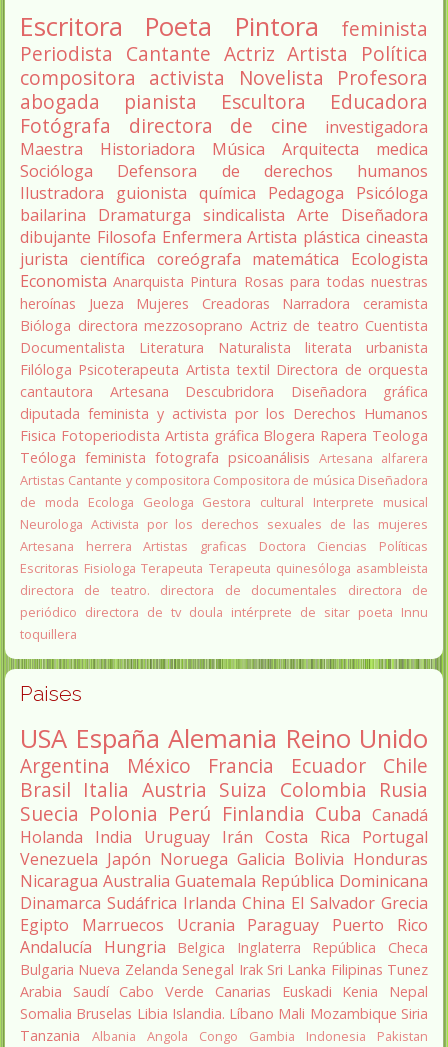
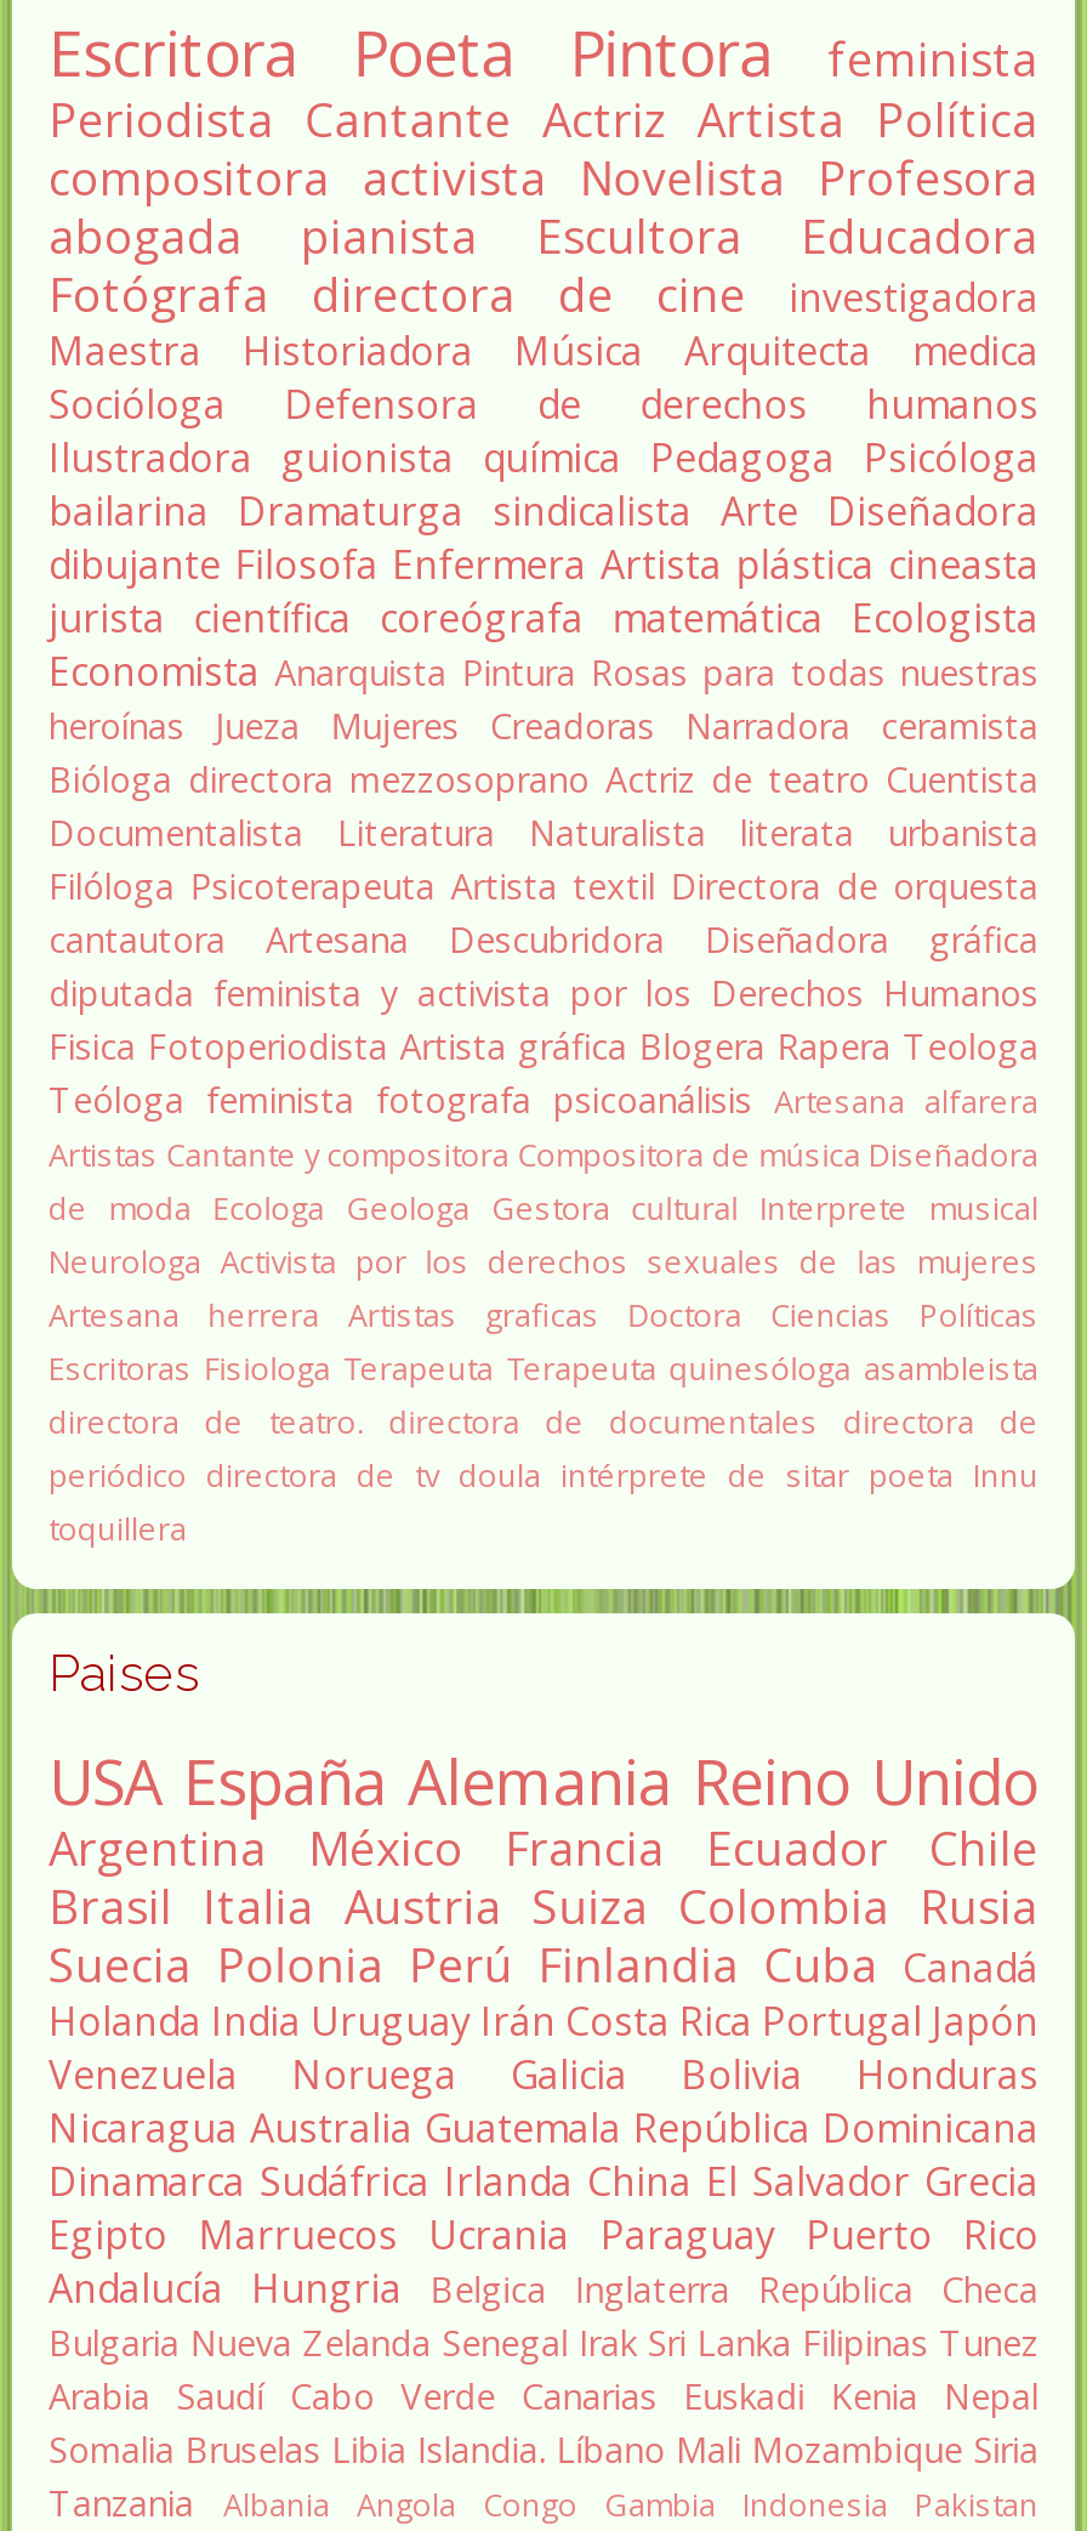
- Holanda India Uruguay Irán Costa Rica Portugal
- Venezuela Japón Noruega Galicia Bolivia Honduras
+ Holanda India Uruguay Irán Costa Rica Portugal Japón
+ Venezuela
+ Noruega
+ Galicia
+ Bolivia
+ Honduras
